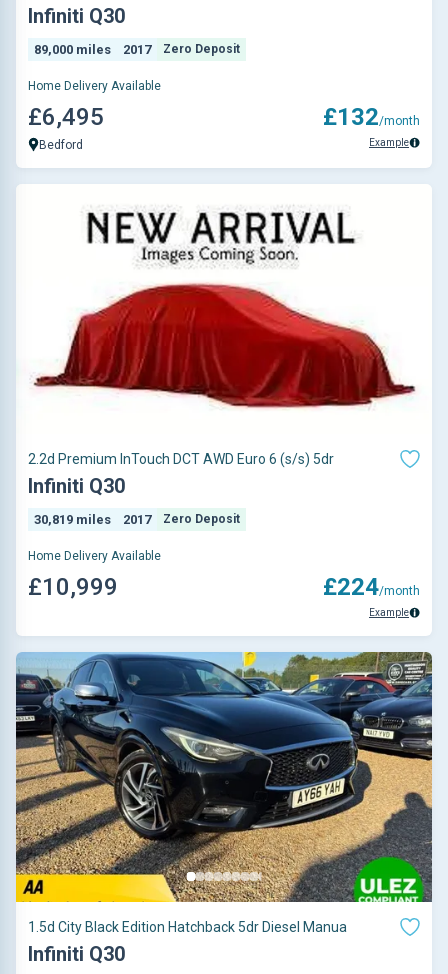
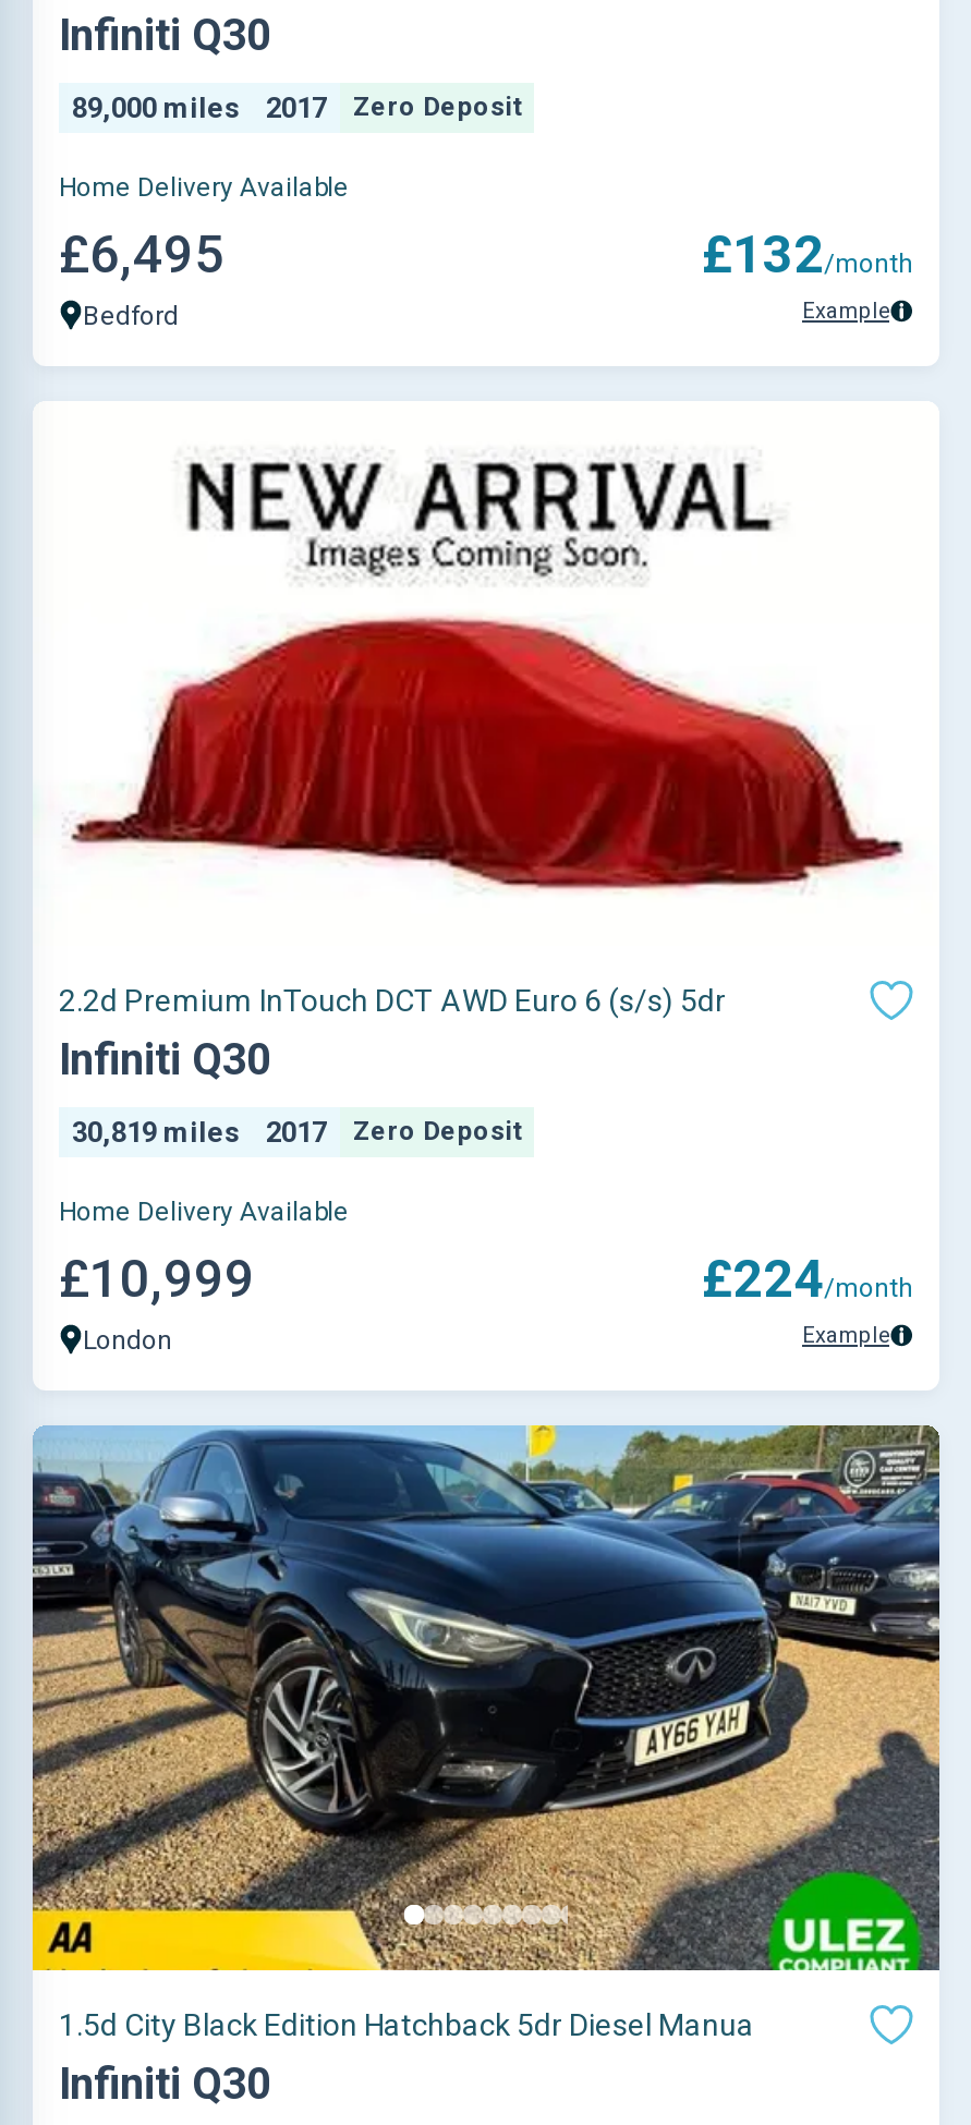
+ London
